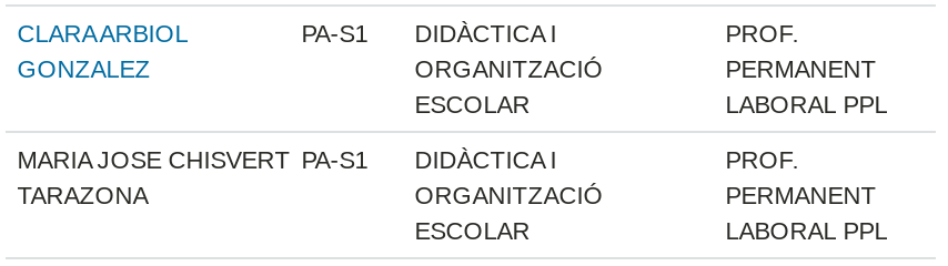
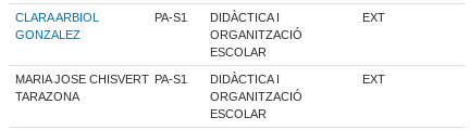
- PROF.
- PERMANENT
- LABORAL PPL
+ EXT

- PROF.
- PERMANENT
- LABORAL PPL
+ EXT
